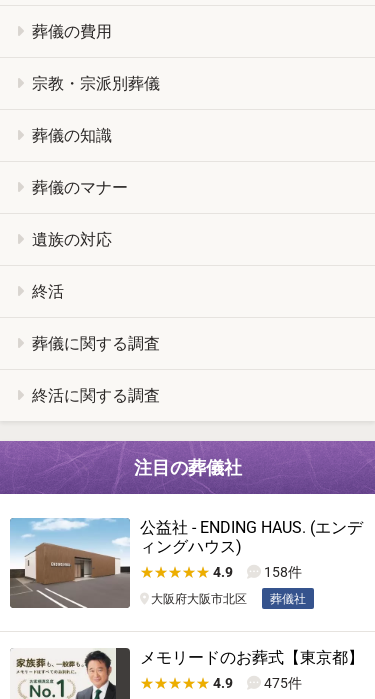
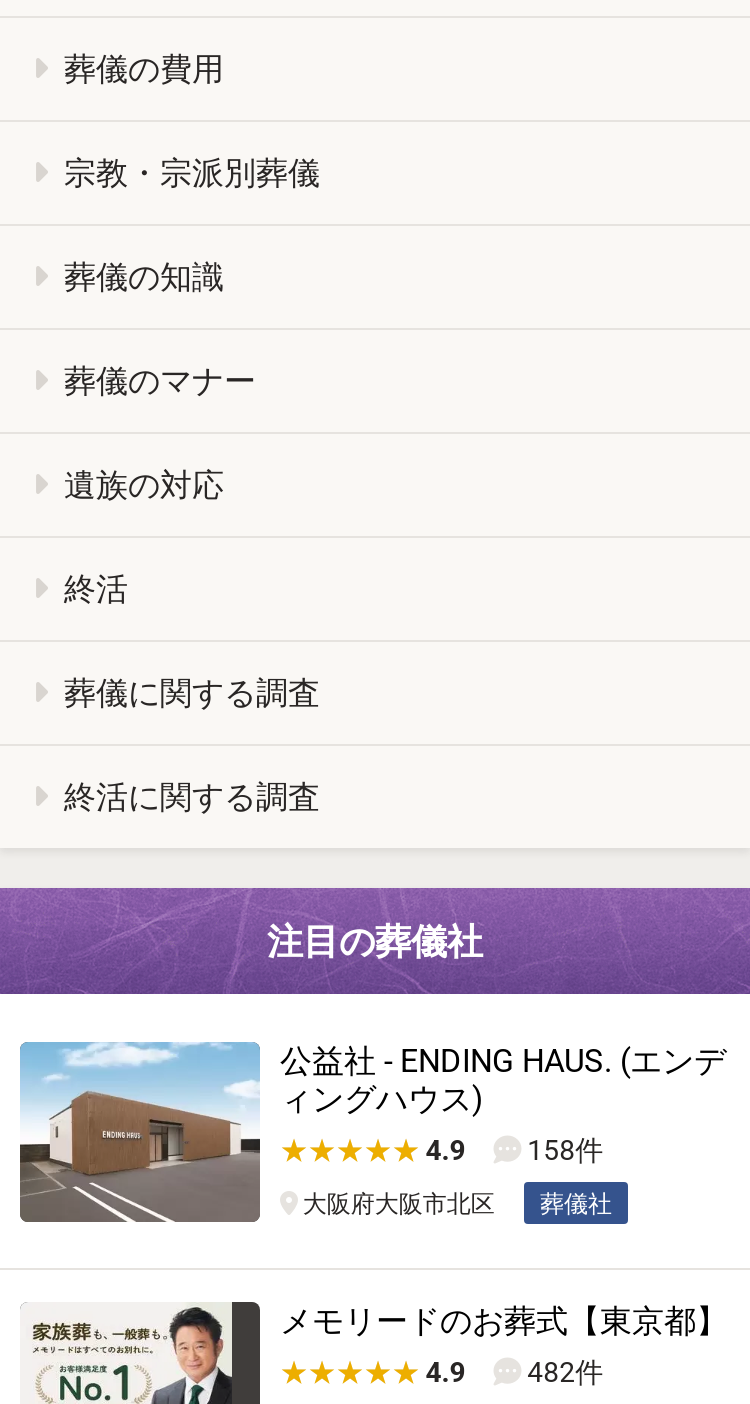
- 4.9 475件
+ 4.9 482件
